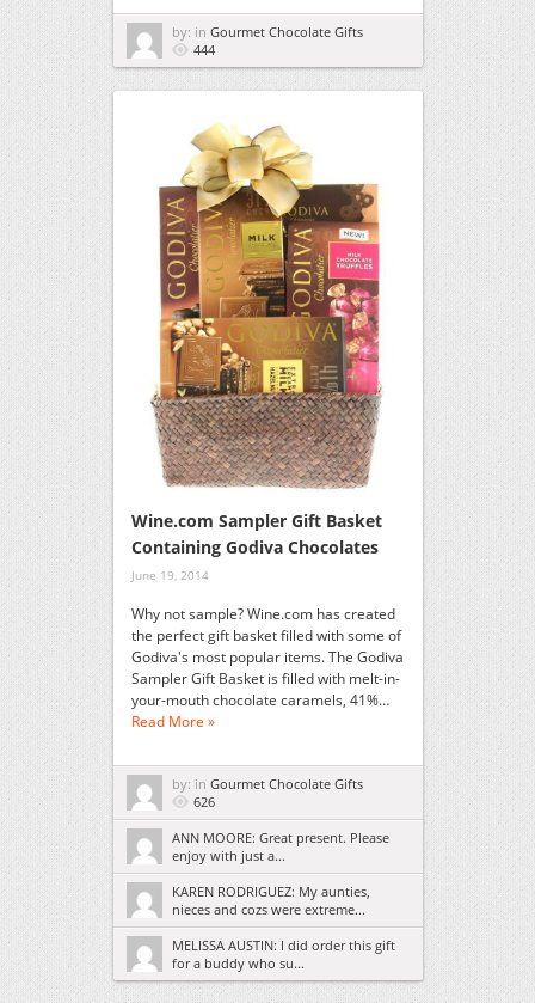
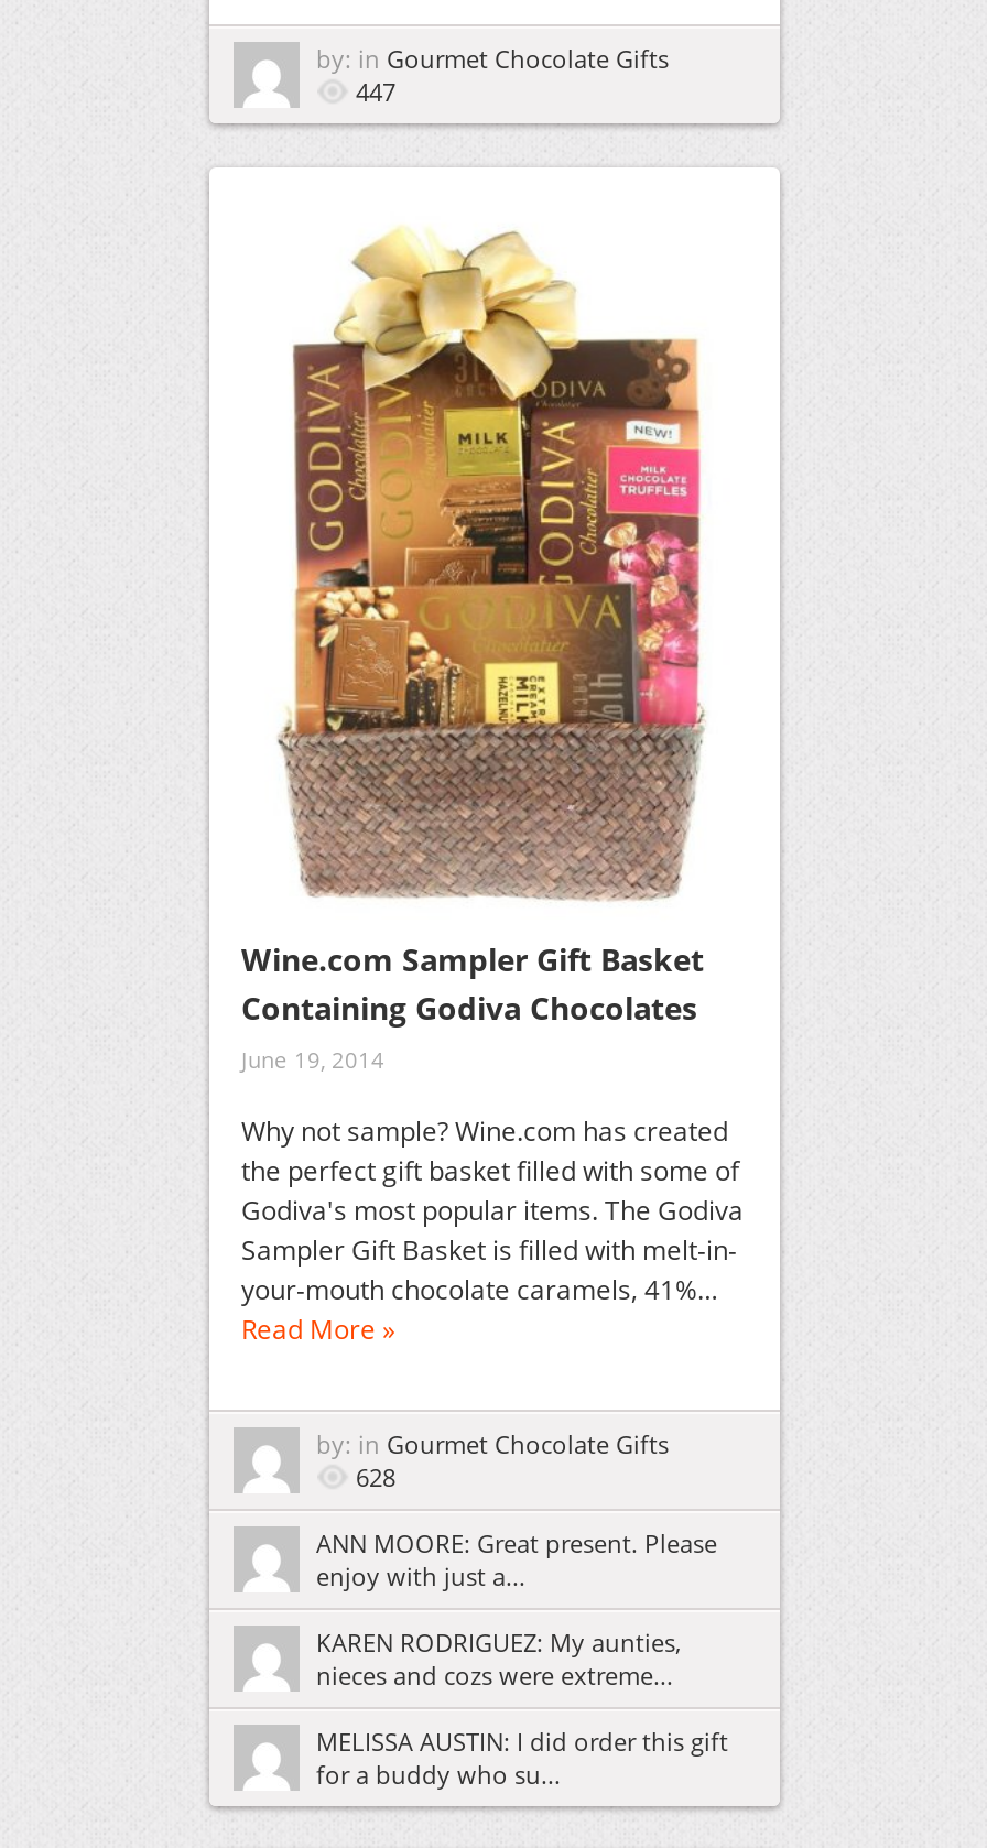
- 444
+ 447

- 626
+ 628
